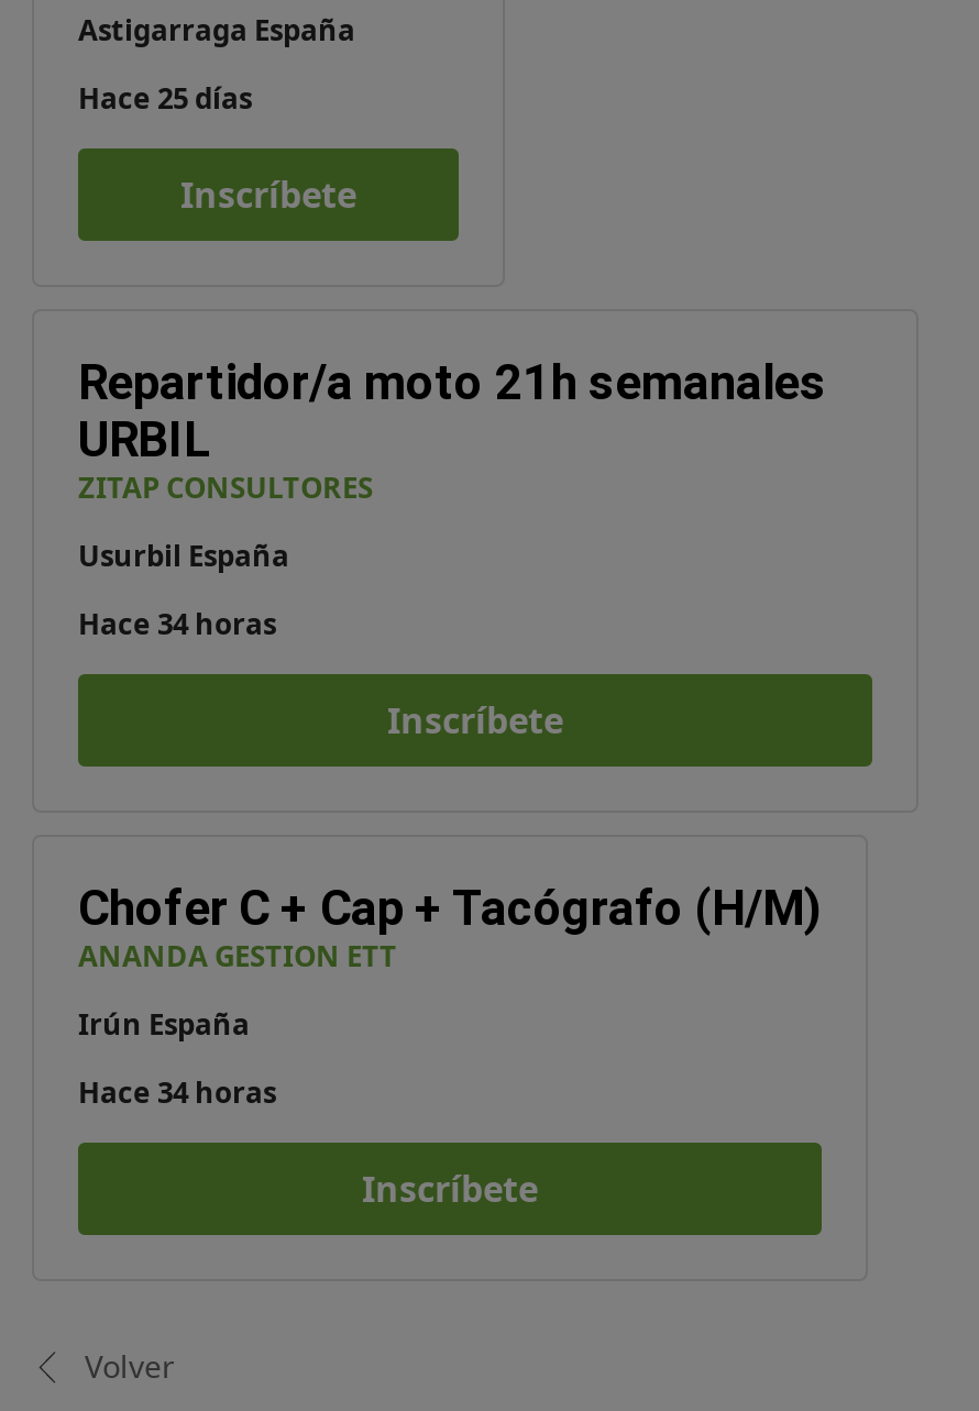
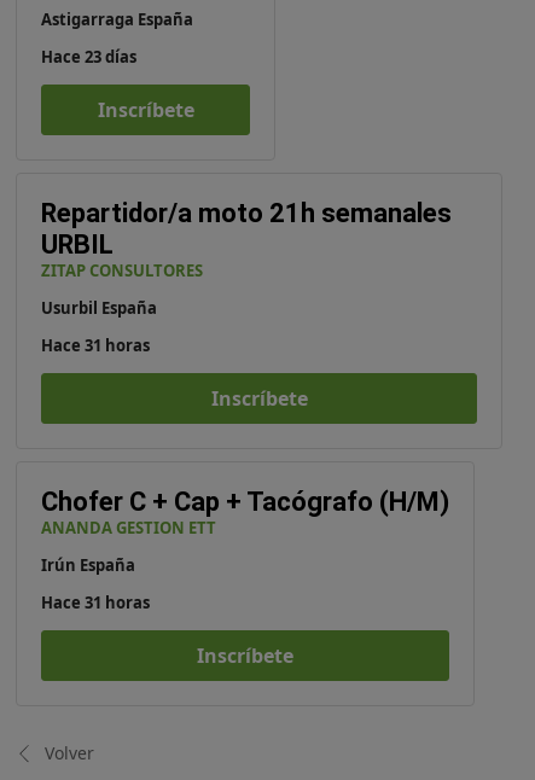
- Hace 25 días
+ Hace 23 días

- Hace 34 horas
+ Hace 31 horas

- Hace 34 horas
+ Hace 31 horas
